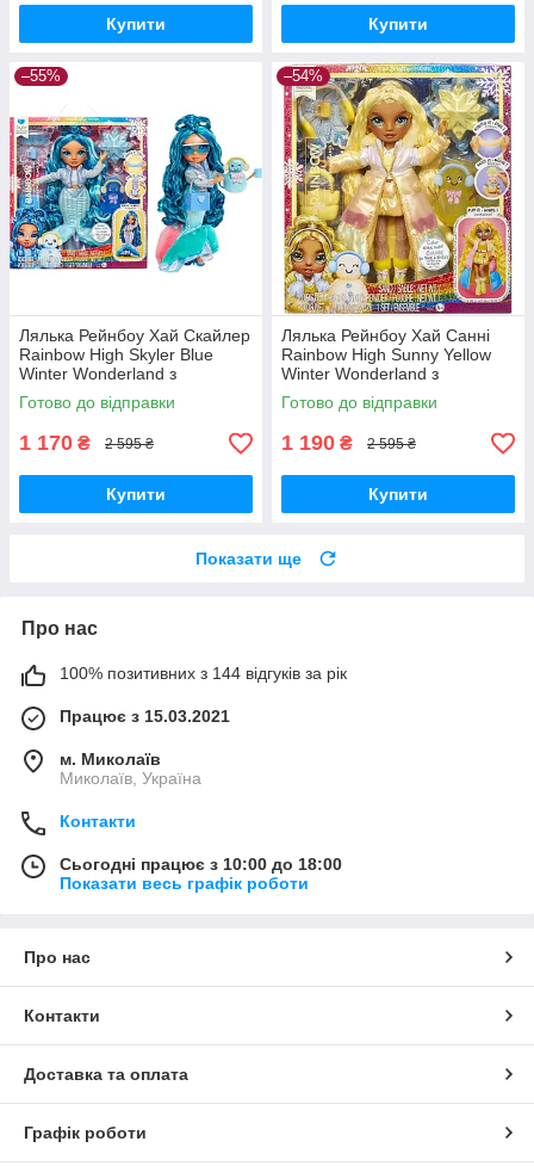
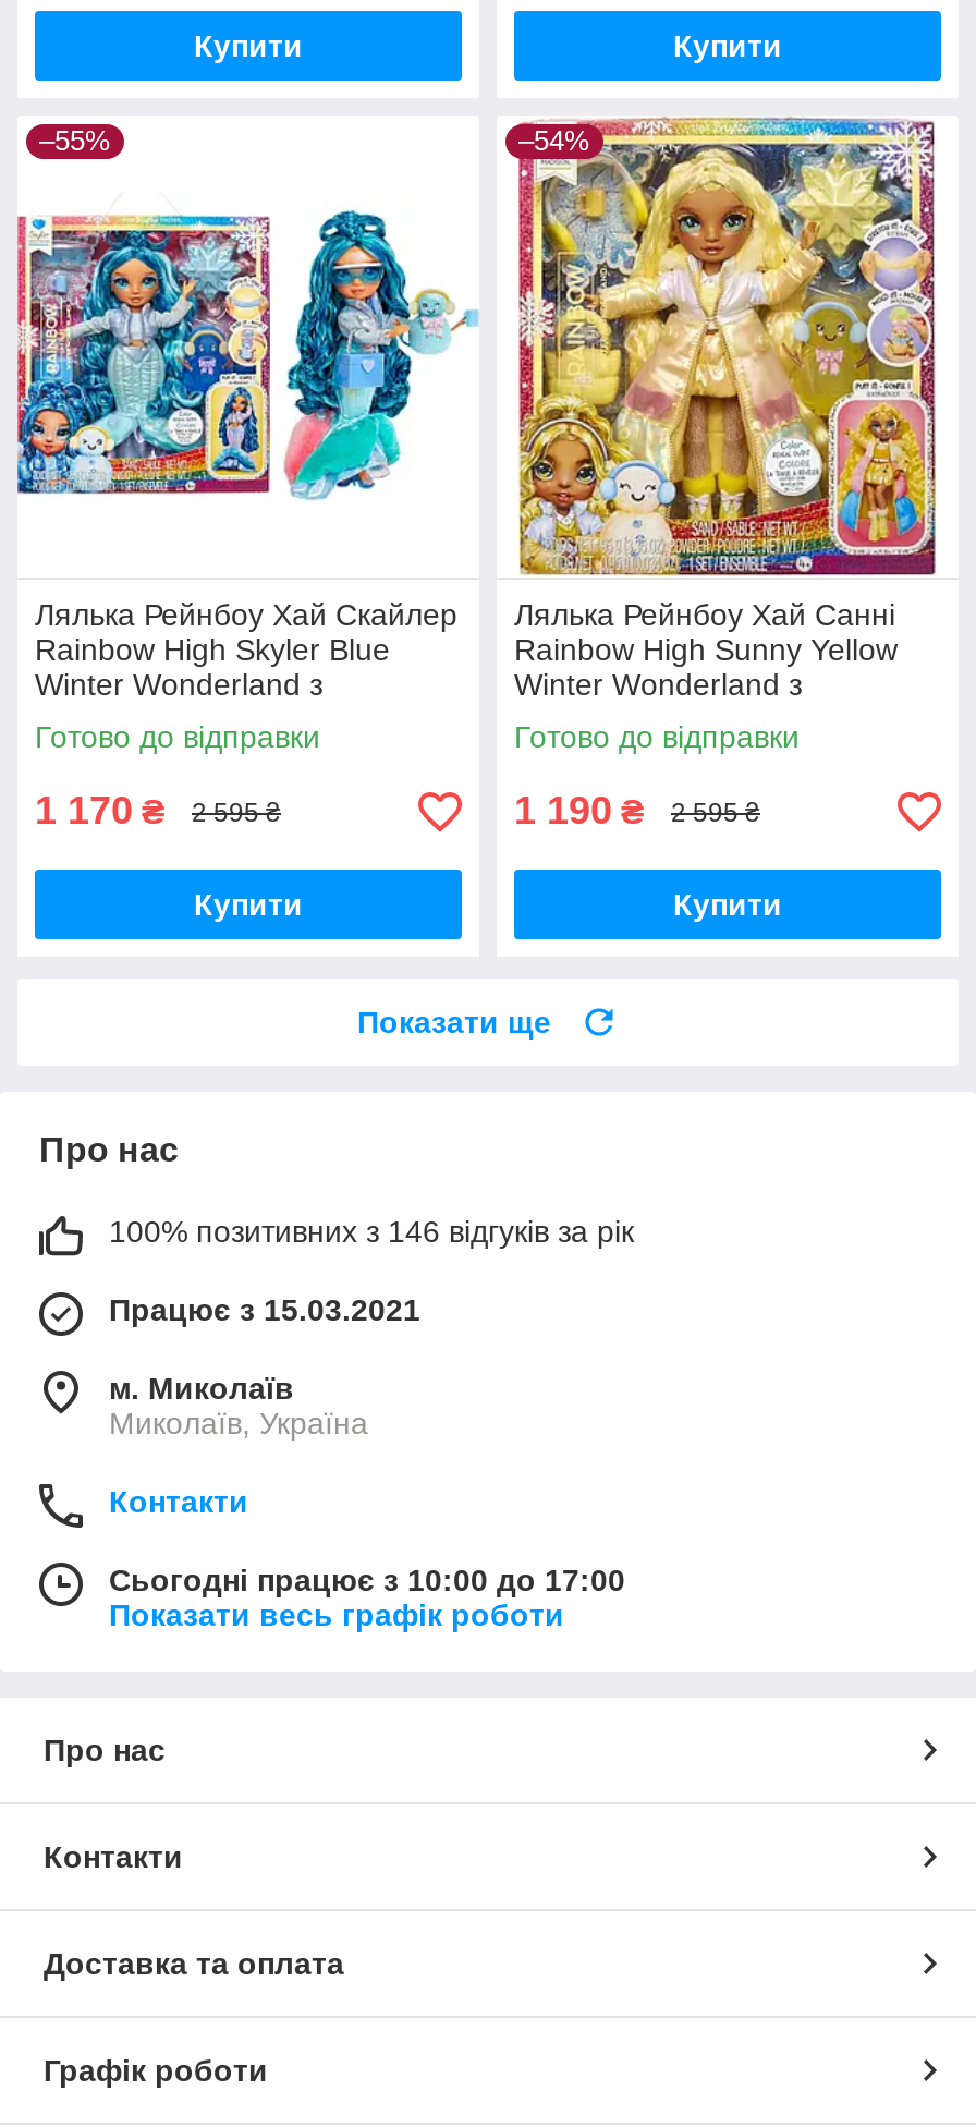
- 100% позитивних з 144 відгуків за рік
+ 100% позитивних з 146 відгуків за рік

- Сьогодні працює з 10:00 до 18:00
+ Сьогодні працює з 10:00 до 17:00
